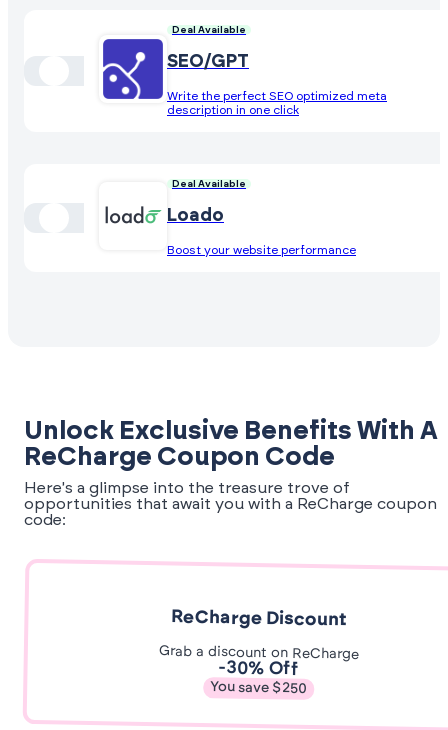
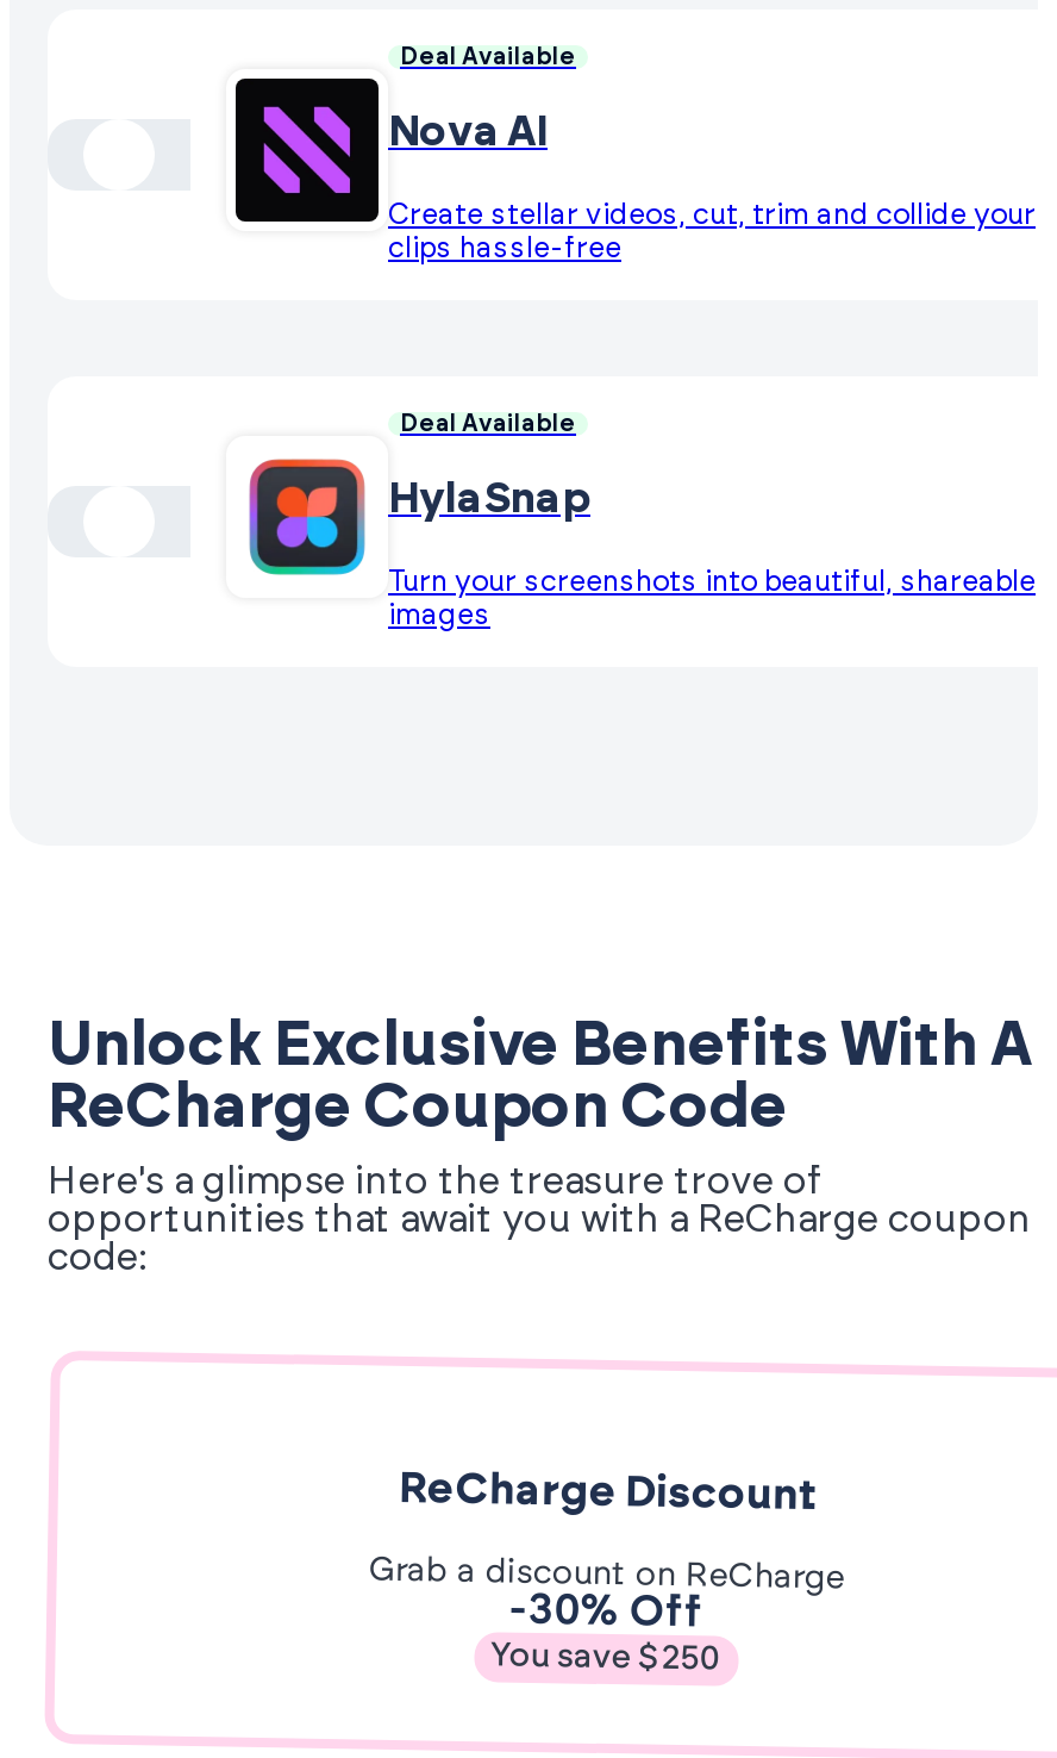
- [image]
- SEO/GPT
+ [image]
+ Nova AI

- Write the perfect SEO optimized meta
- description in one click
+ Create stellar videos, cut, trim and collide your
+ clips hassle-free

- [image]
- Loado
+ [image]
+ HylaSnap

- Boost your website performance
+ Turn your screenshots into beautiful, shareable
+ images
